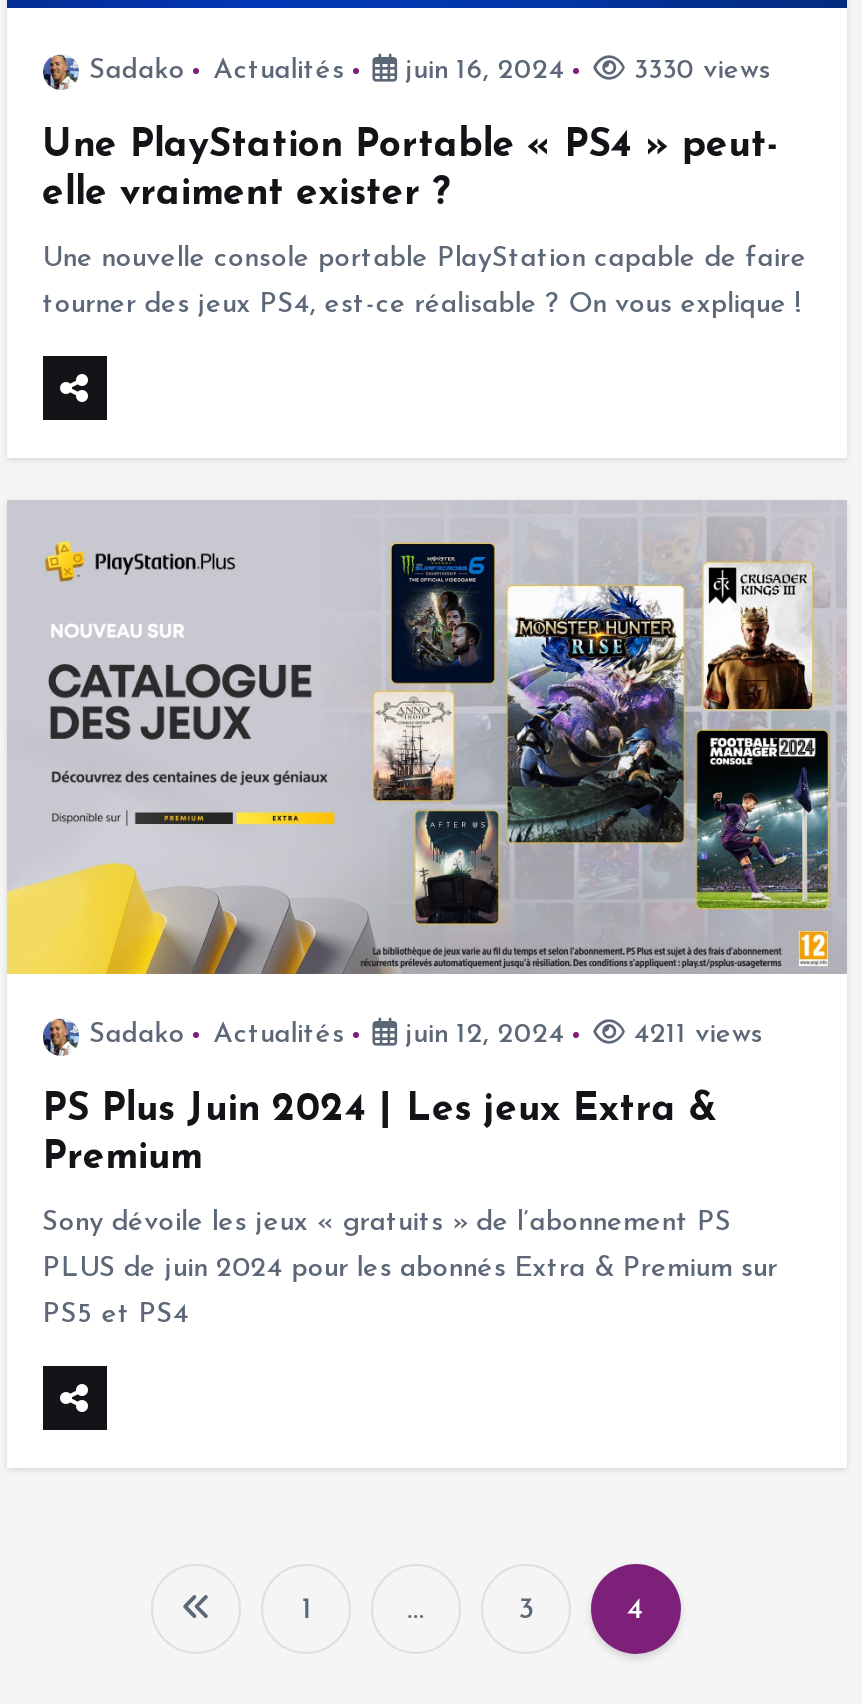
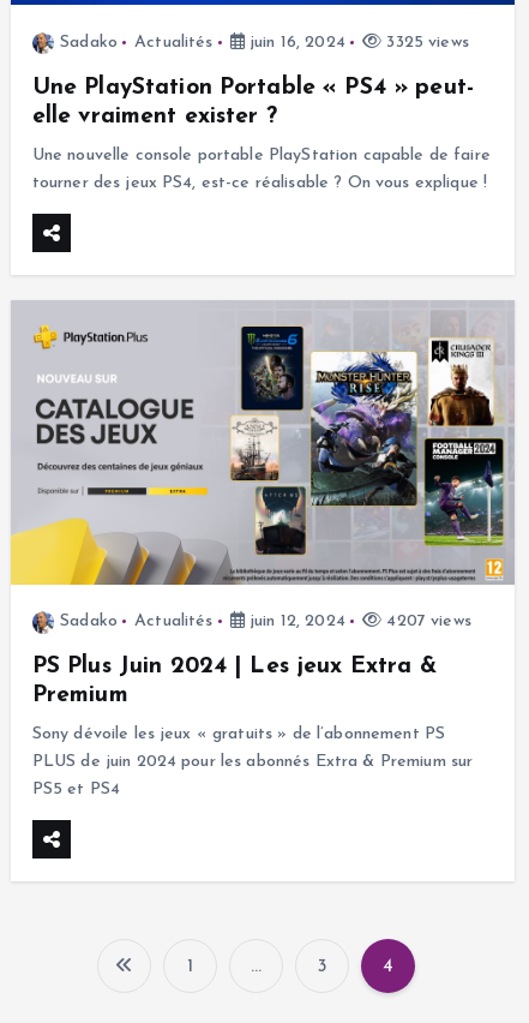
- 3330 views
+ 3325 views

- 4211 views
+ 4207 views
